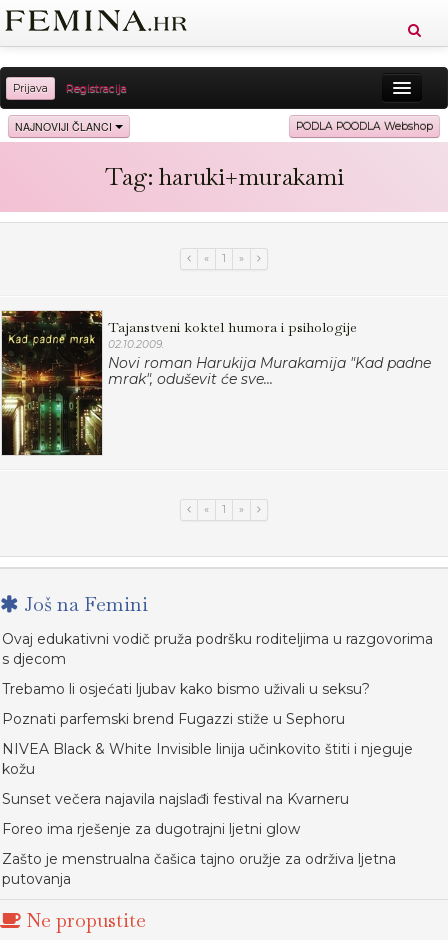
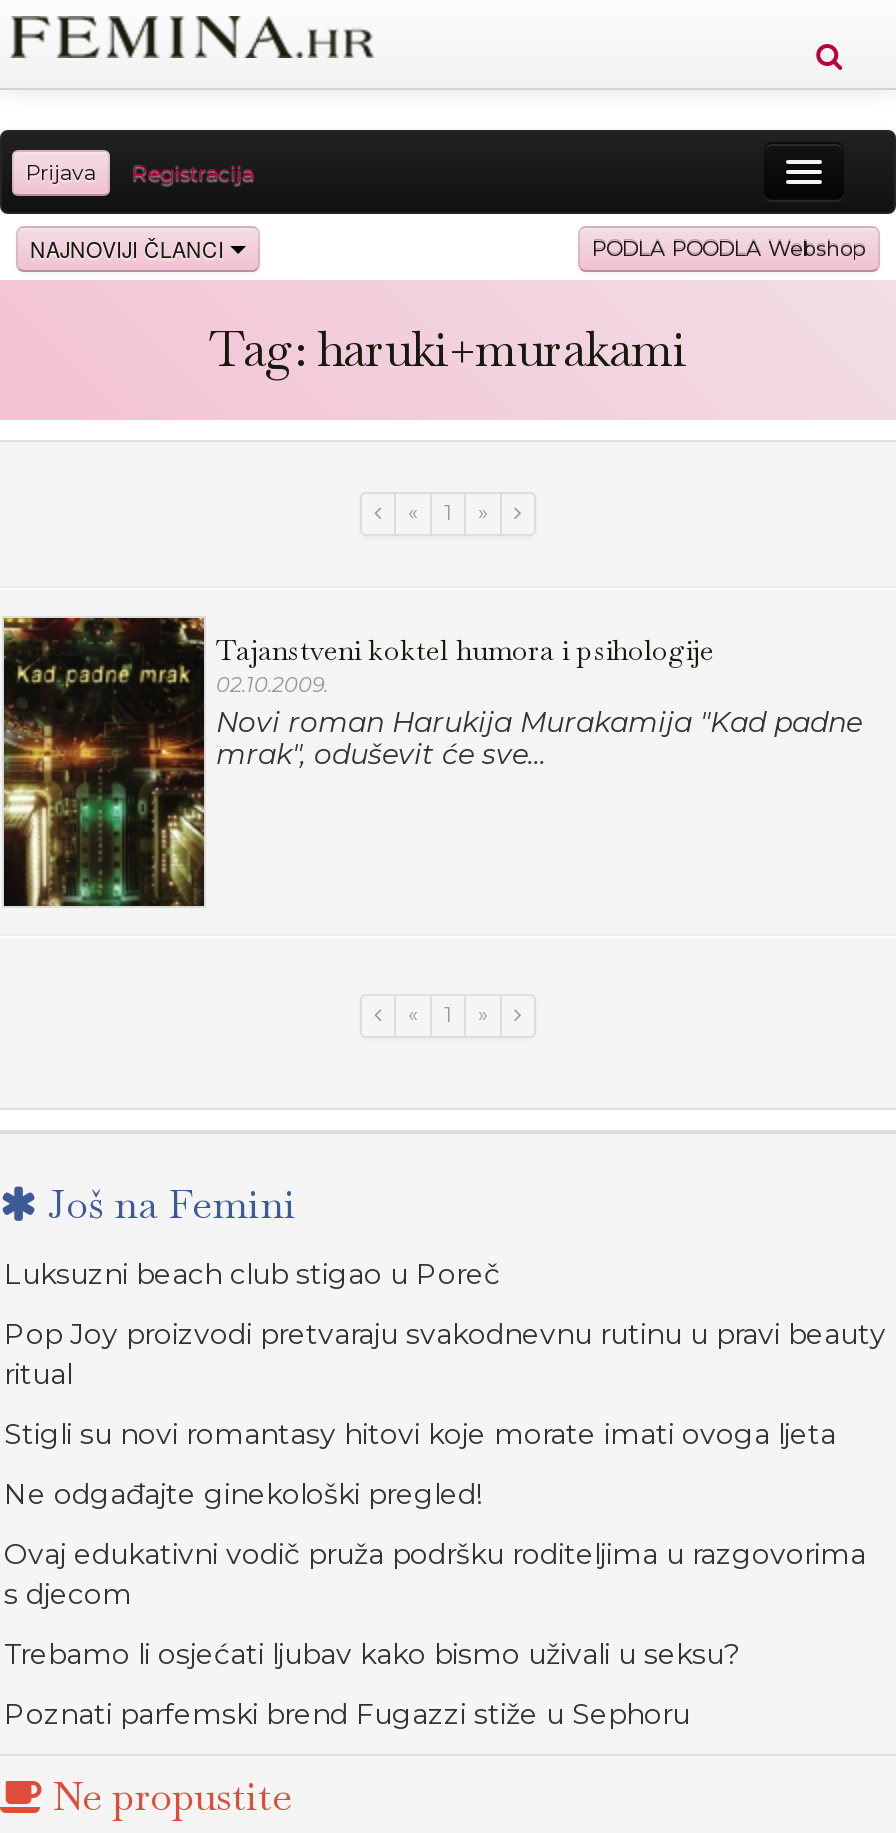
+ Luksuzni beach club stigao u Poreč
+ Pop Joy proizvodi pretvaraju svakodnevnu rutinu u pravi beauty
+ ritual
+ Stigli su novi romantasy hitovi koje morate imati ovoga ljeta
+ Ne odgađajte ginekološki pregled!

moved down: Ovaj edukativni vodič pruža podršku roditeljima u razgovorima | s djecom | Trebamo li osjećati ljubav kako bismo uživali u seksu? | Poznati parfemski brend Fugazzi stiže u Sephoru

- NIVEA Black & White Invisible linija učinkovito štiti i njeguje
- kožu
- Sunset večera najavila najslađi festival na Kvarneru
- Foreo ima rješenje za dugotrajni ljetni glow
- Zašto je menstrualna čašica tajno oružje za održiva ljetna
- putovanja
